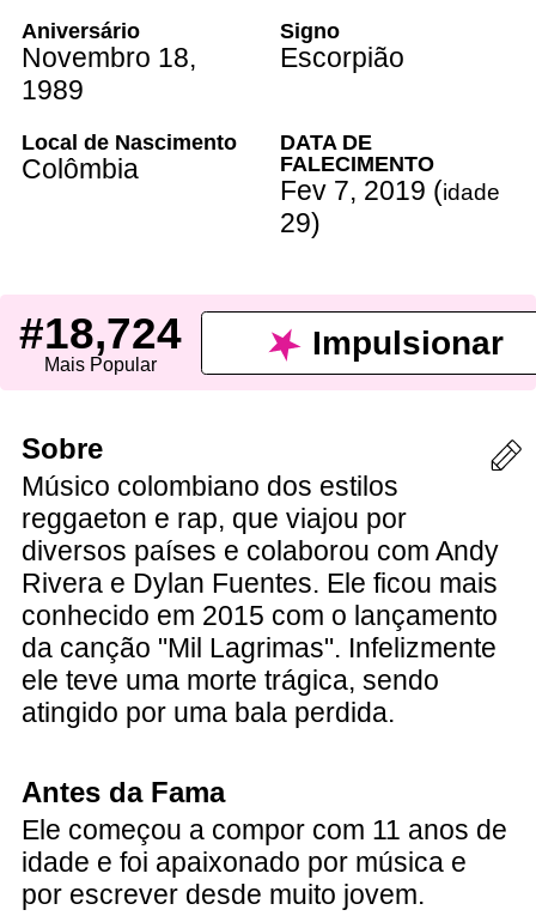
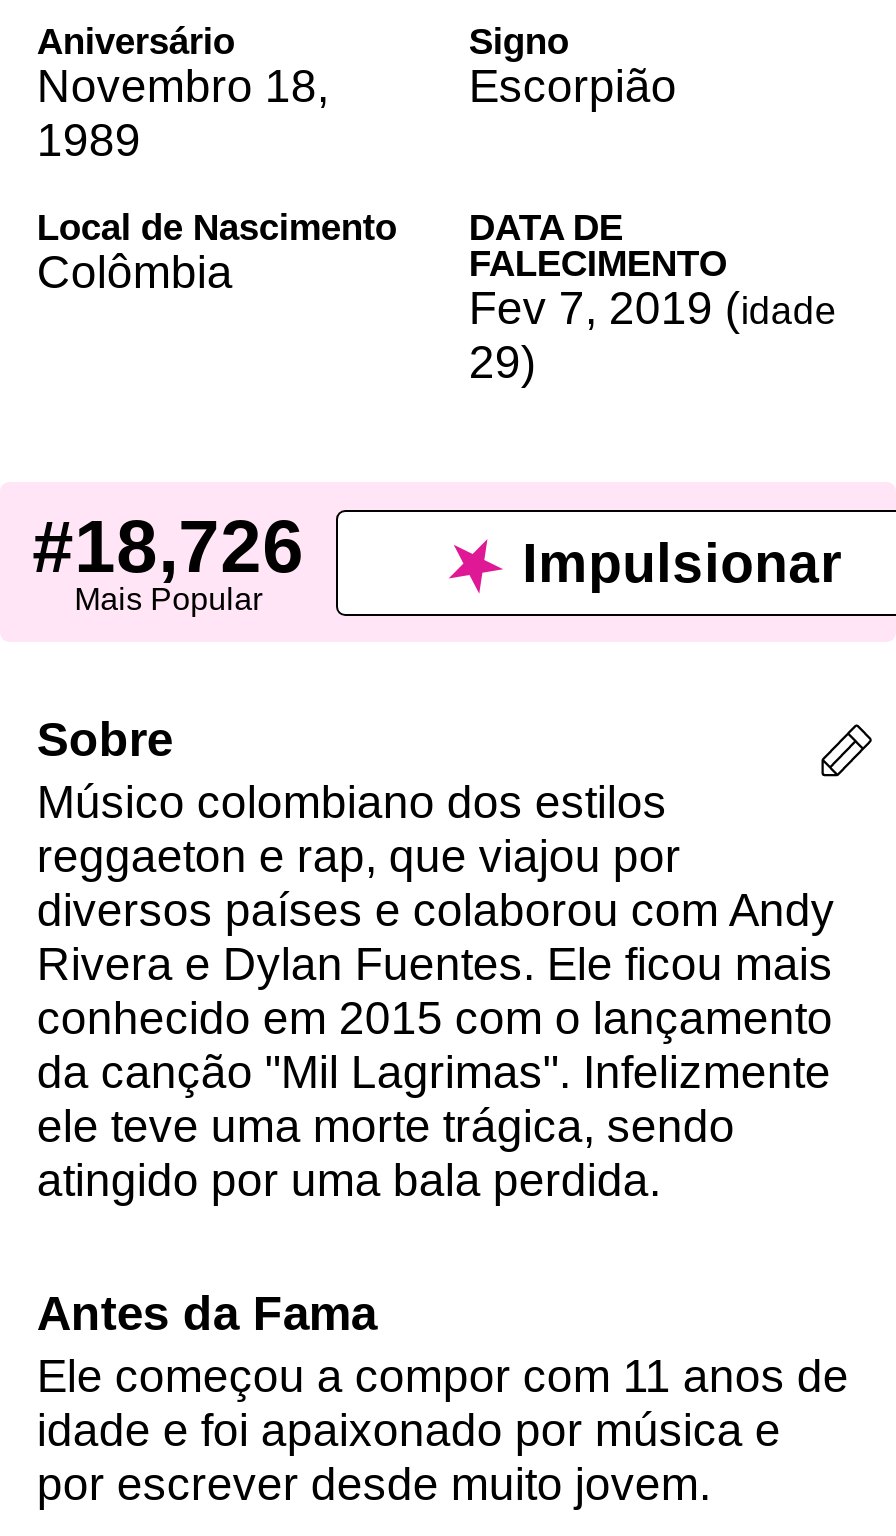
- #18,724
+ #18,726
